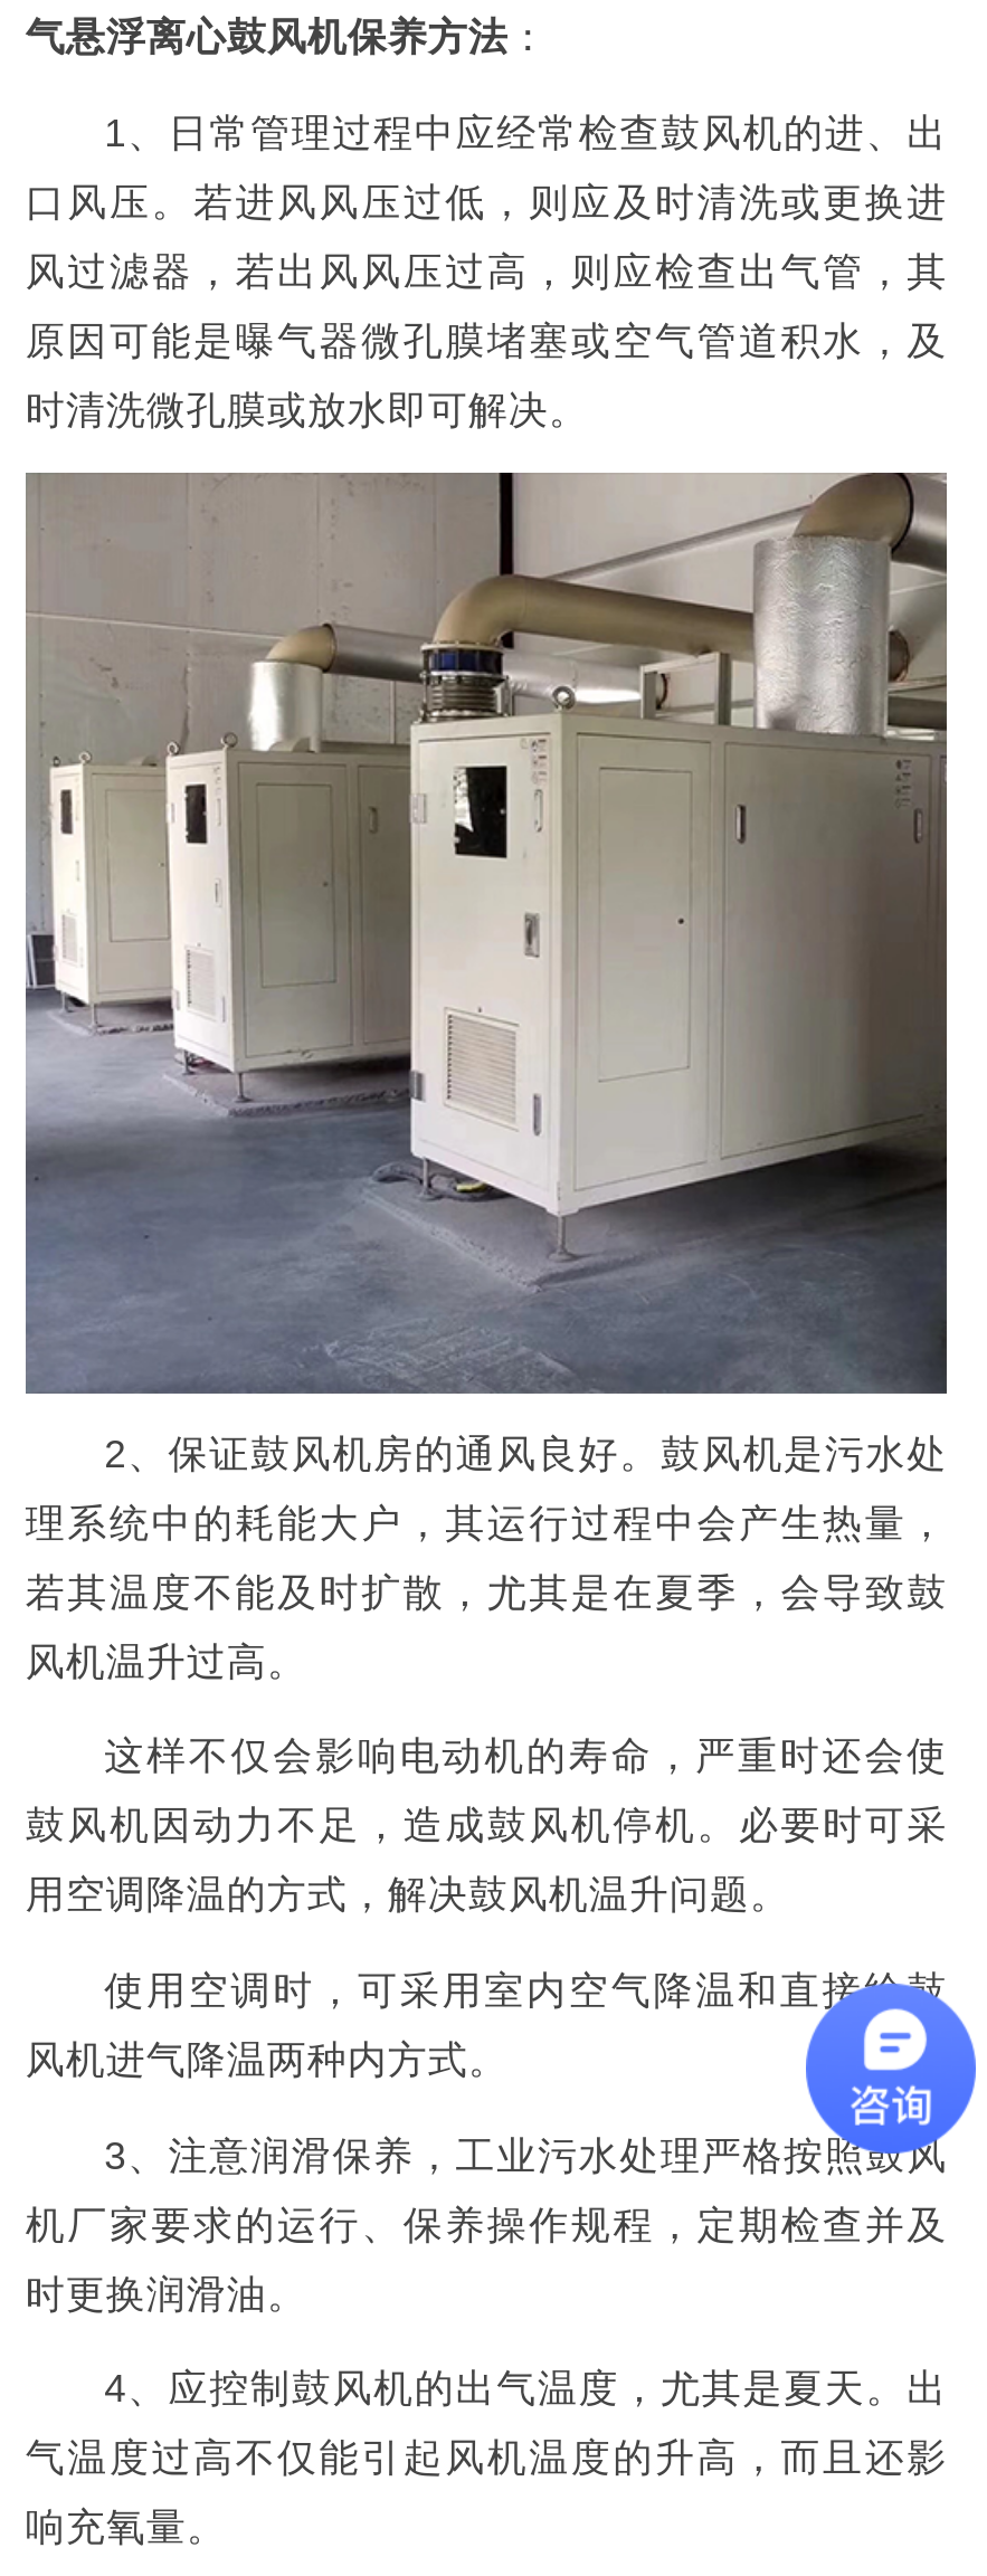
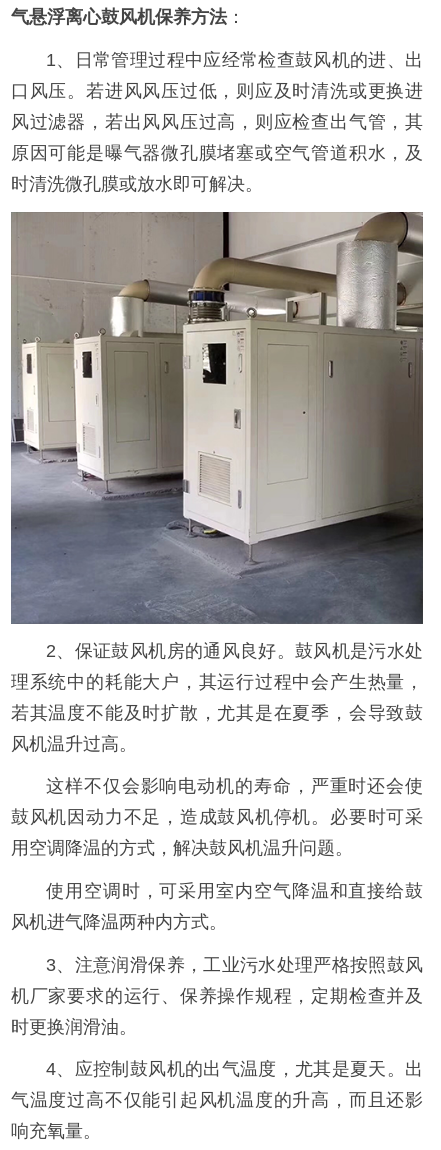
- [image]
